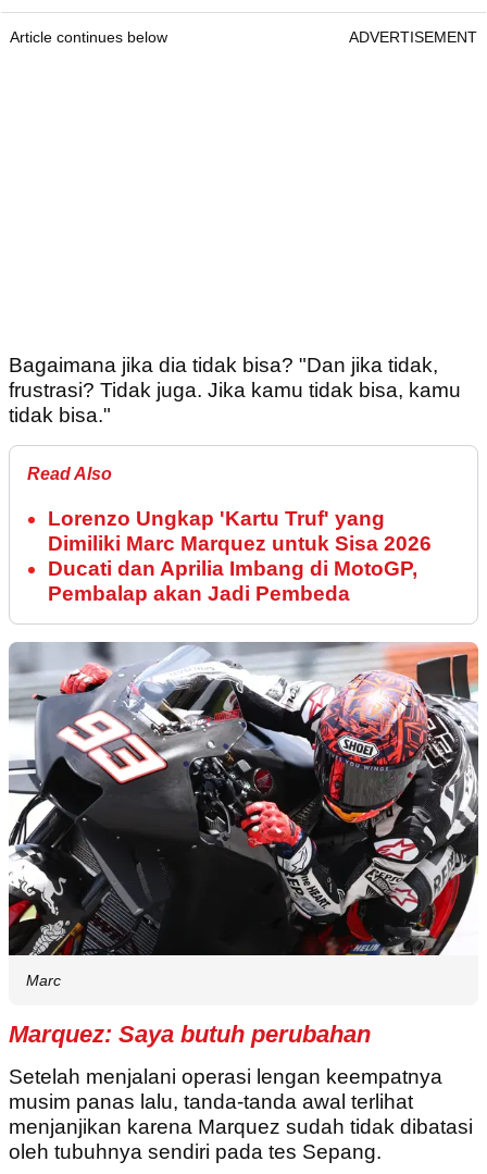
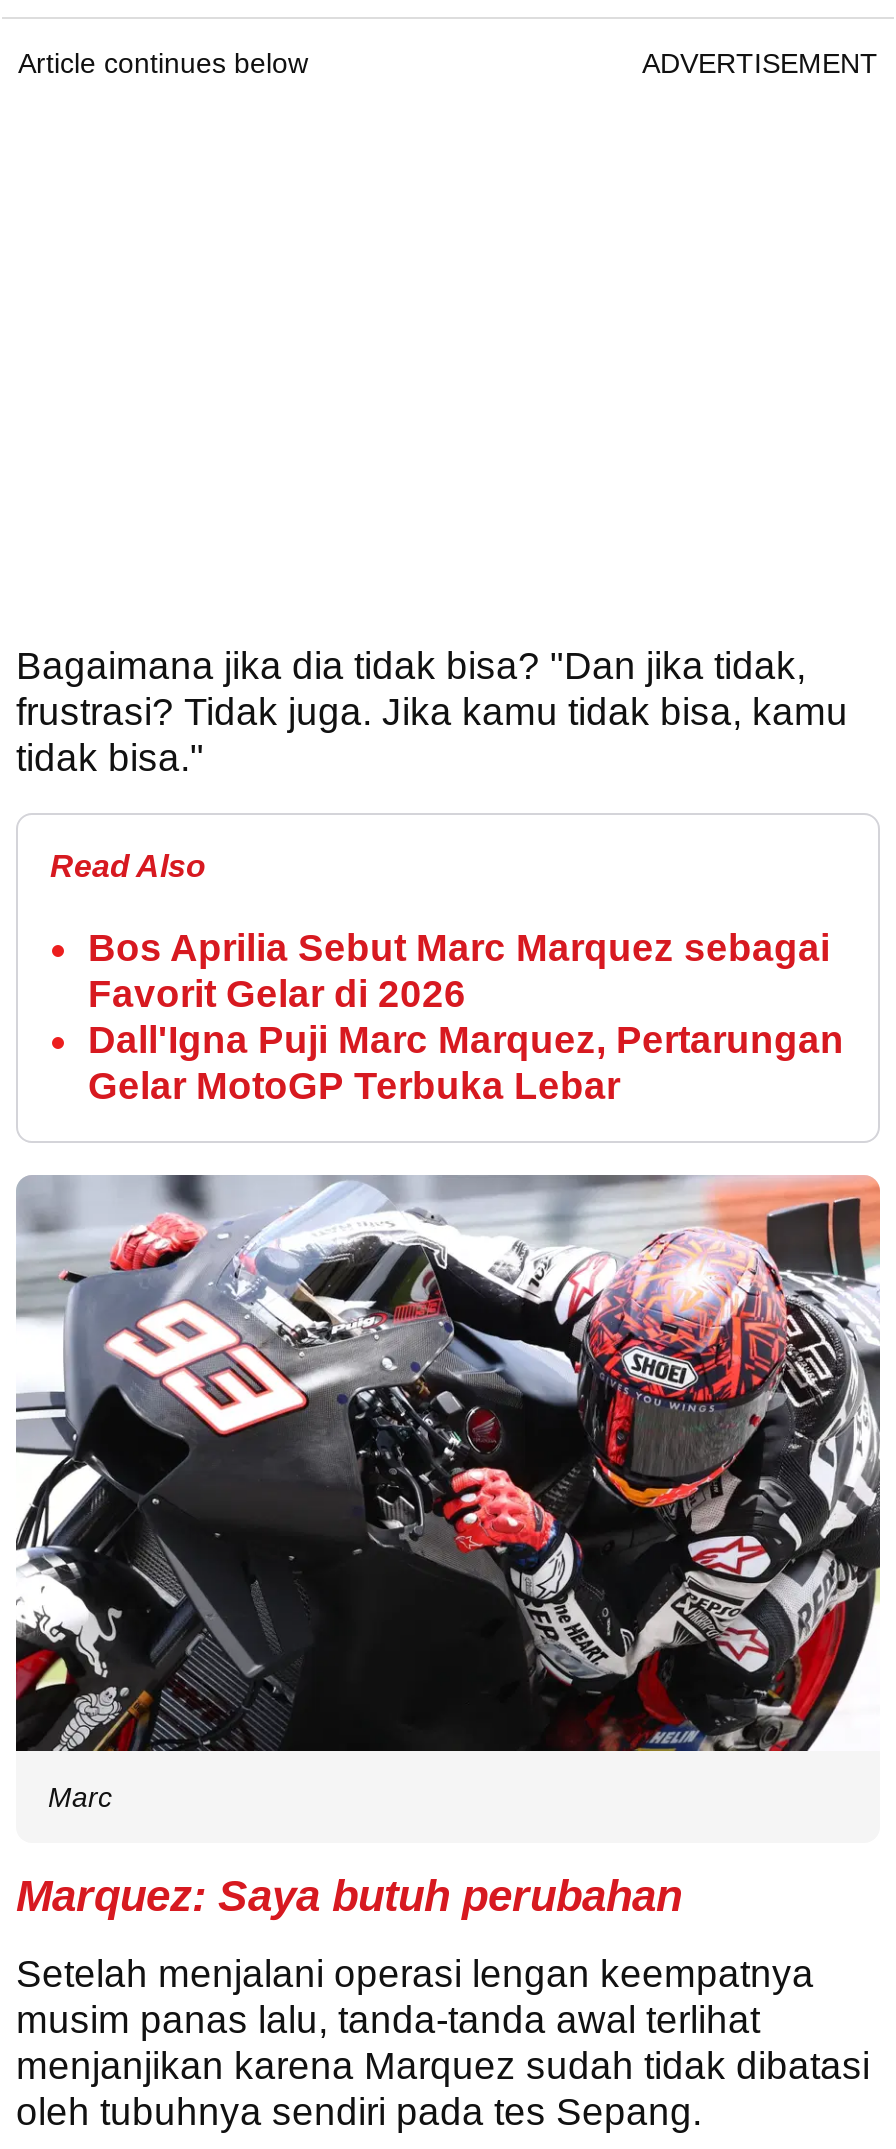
- Lorenzo Ungkap 'Kartu Truf' yang
- Dimiliki Marc Marquez untuk Sisa 2026
- Ducati dan Aprilia Imbang di MotoGP,
- Pembalap akan Jadi Pembeda
+ Bos Aprilia Sebut Marc Marquez sebagai
+ Favorit Gelar di 2026
+ Dall'Igna Puji Marc Marquez, Pertarungan
+ Gelar MotoGP Terbuka Lebar
